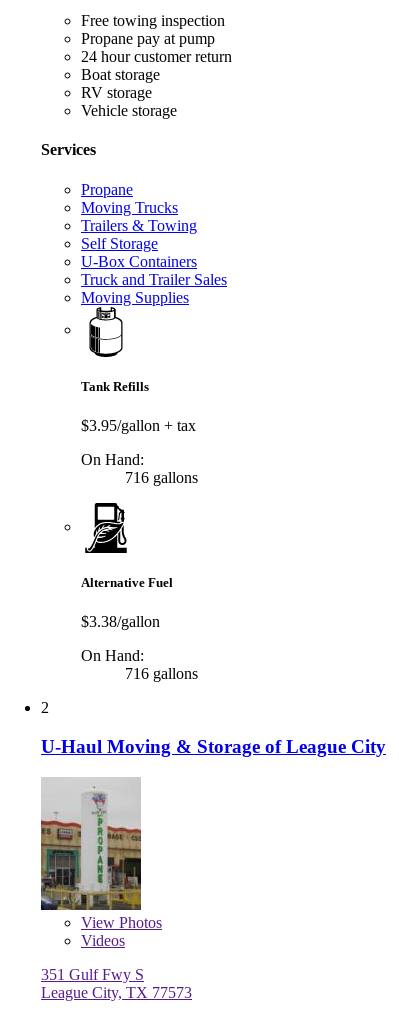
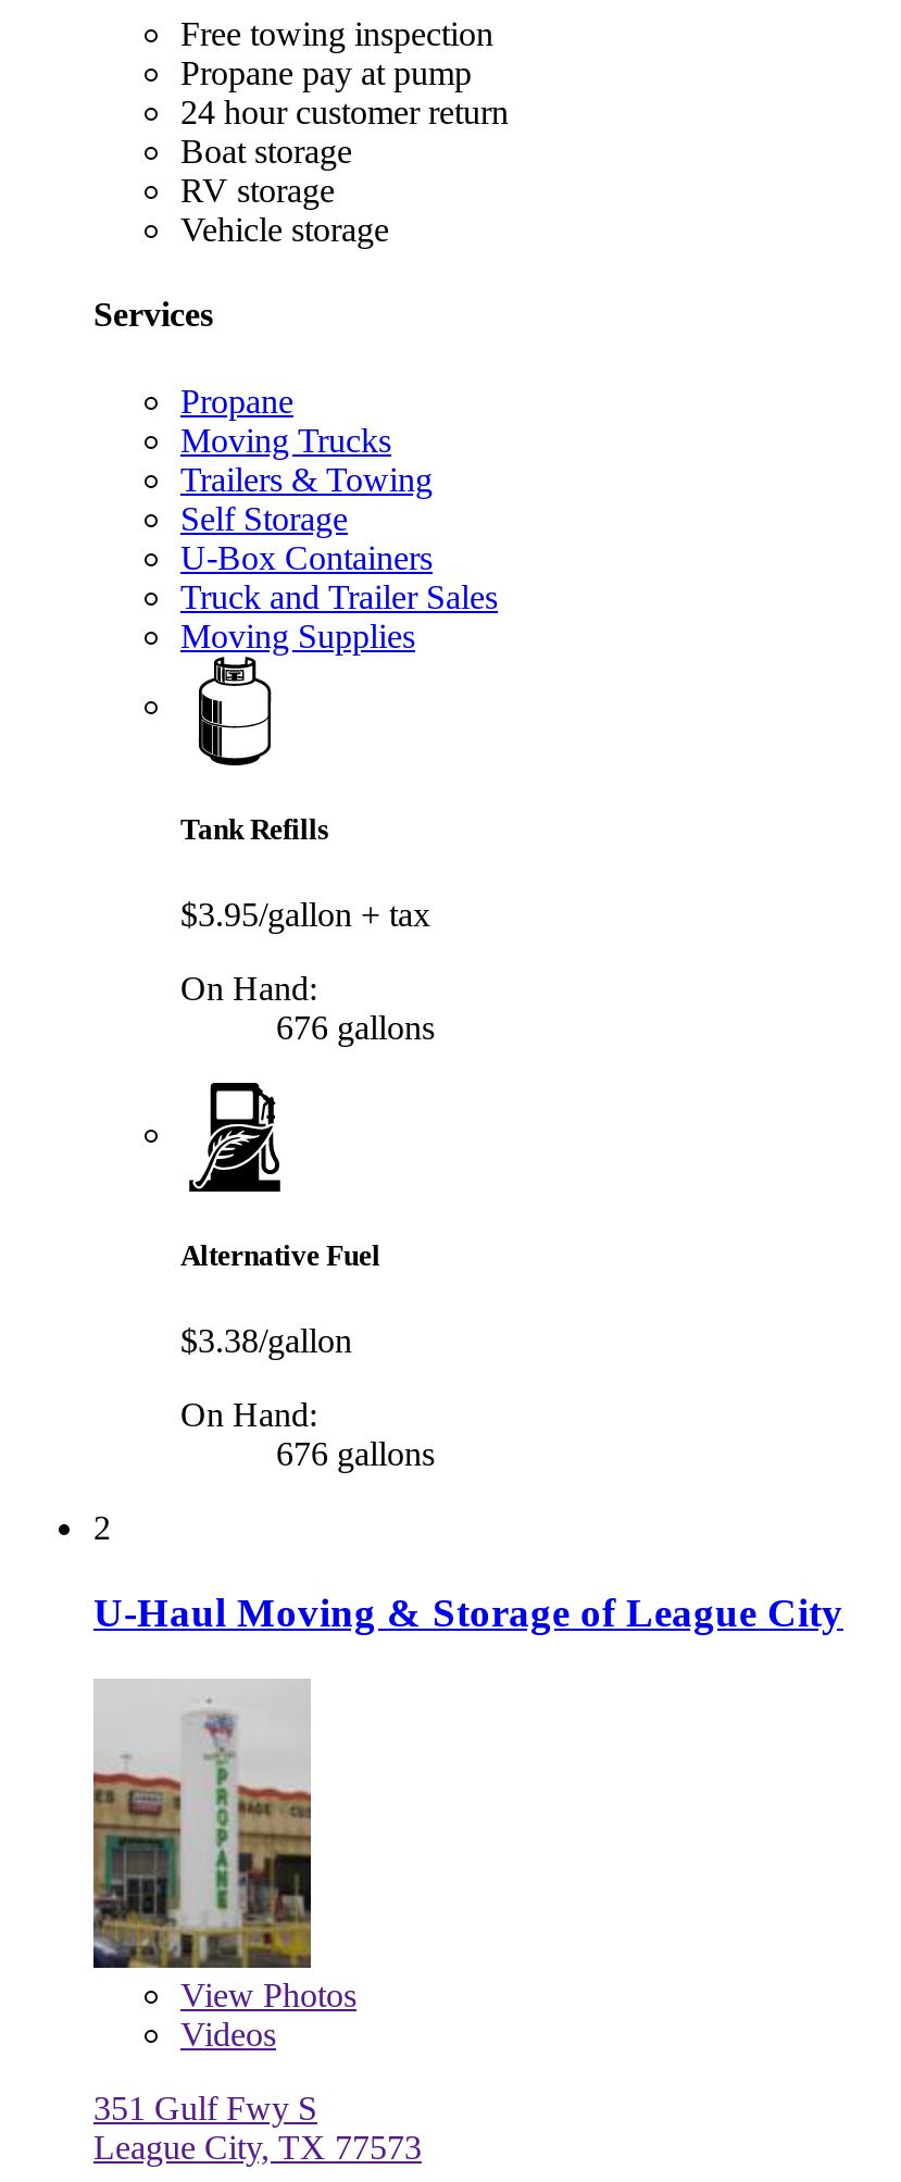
- 716 gallons
+ 676 gallons

- 716 gallons
+ 676 gallons
